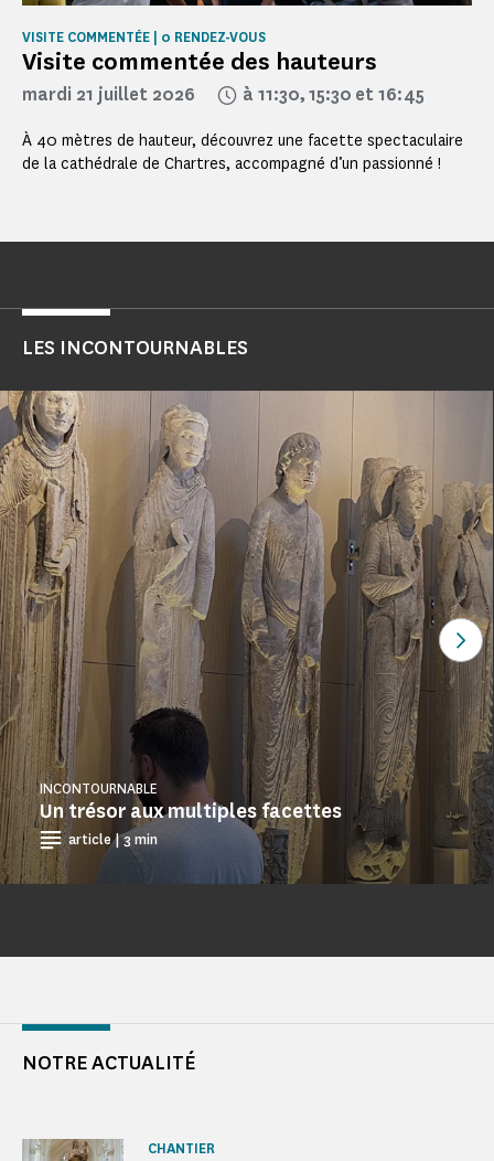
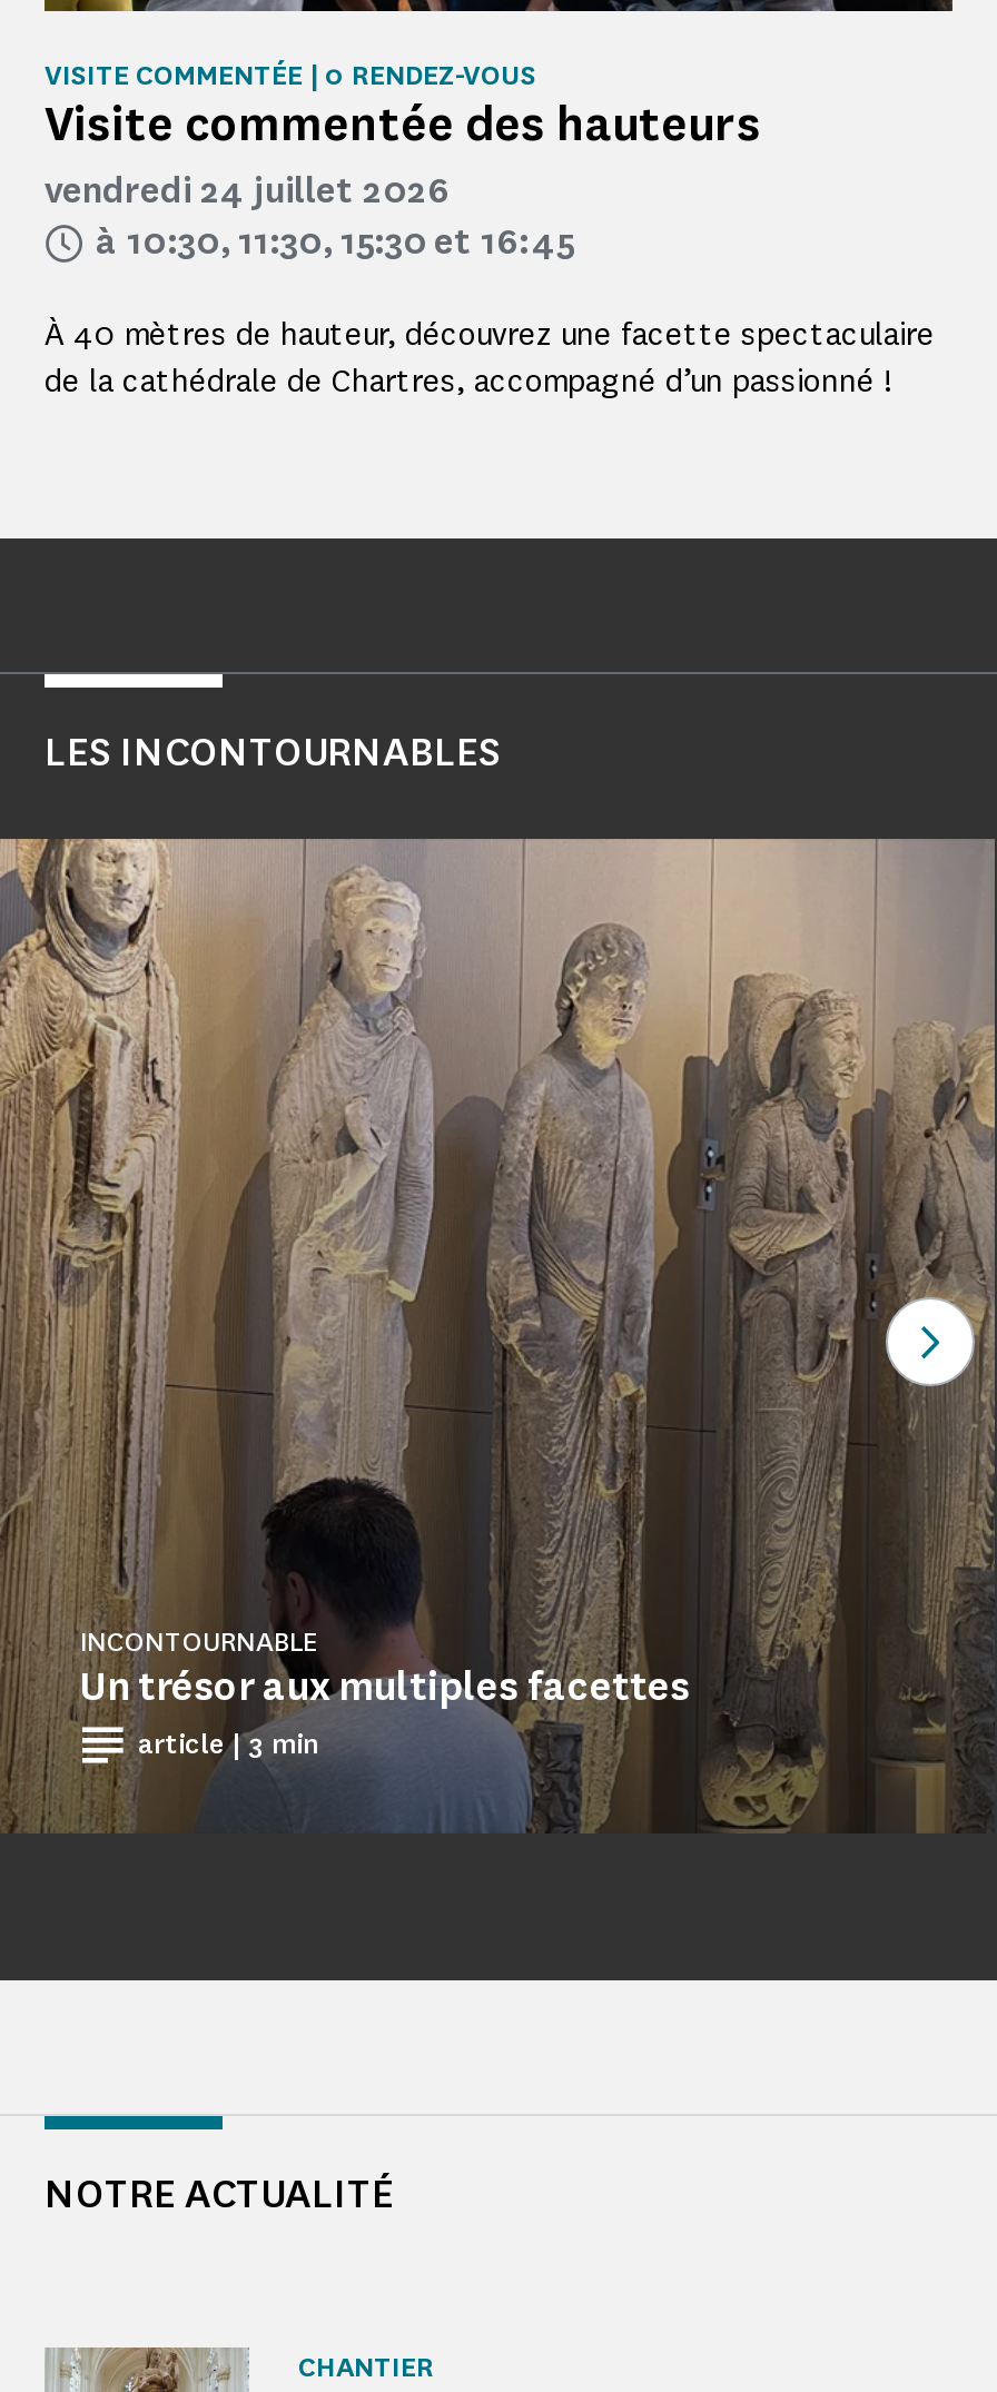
- mardi 21 juillet 2026
- à 11:30, 15:30 et 16:45
+ vendredi 24 juillet 2026
+ à 10:30, 11:30, 15:30 et 16:45
